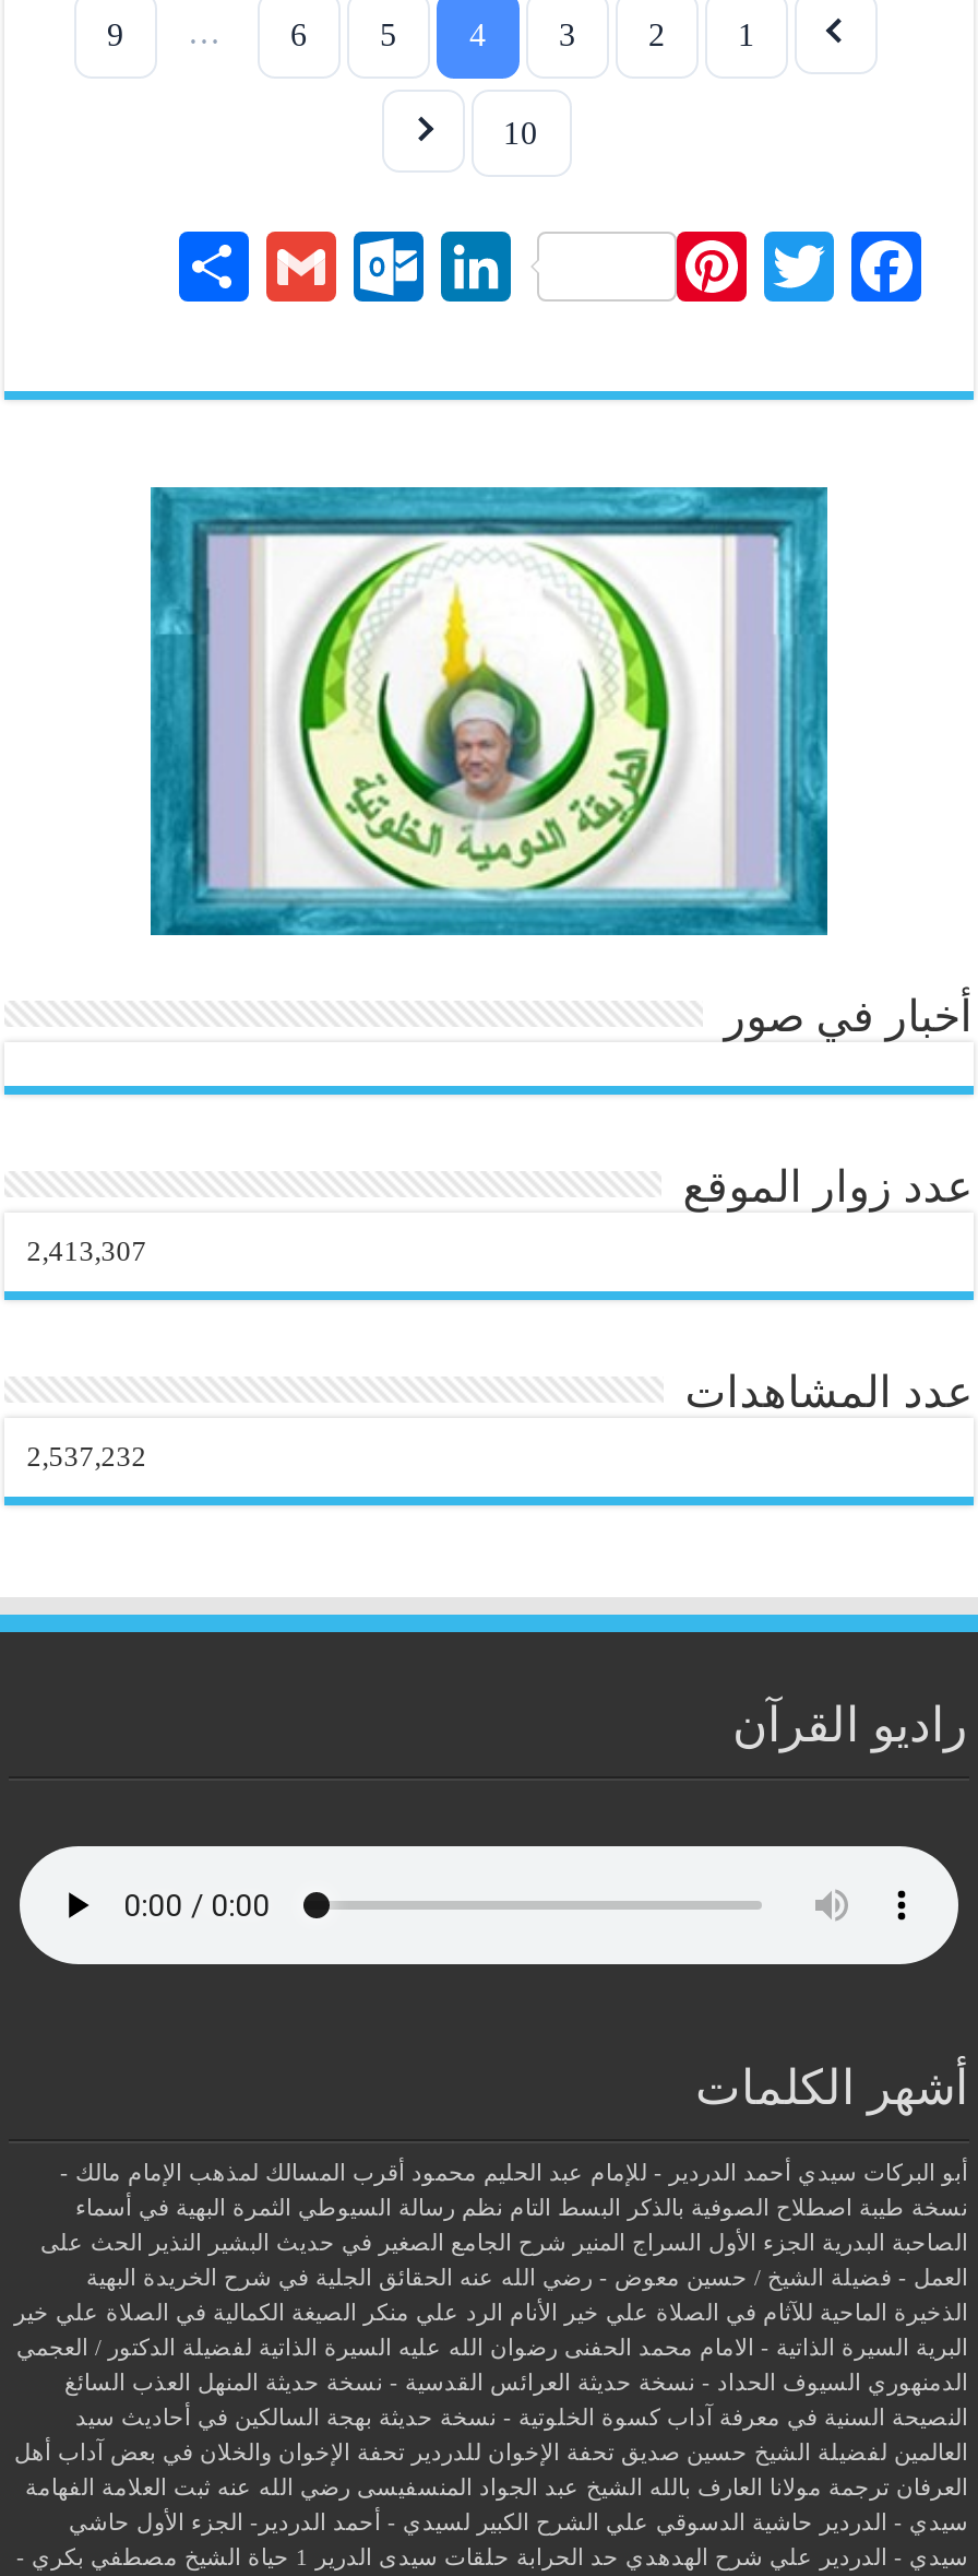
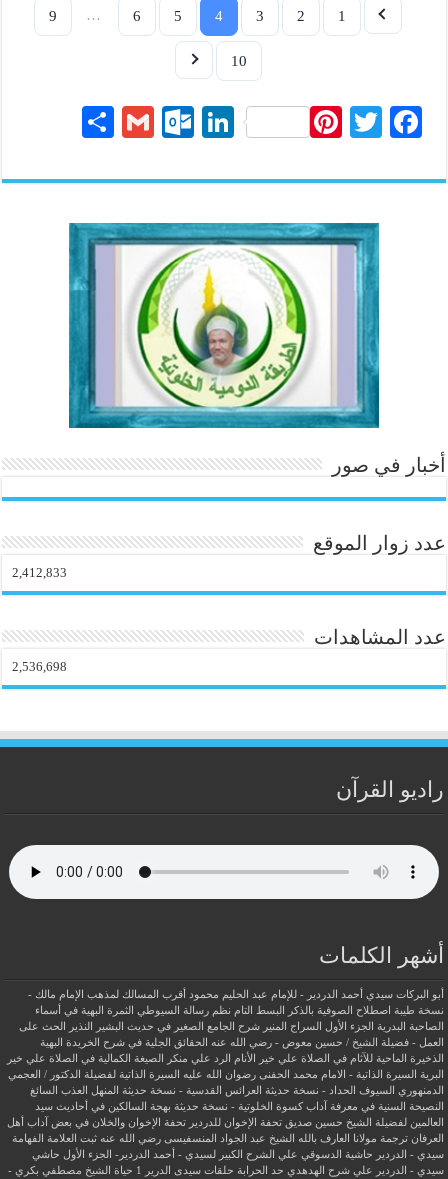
- 2,413,307
+ 2,412,833

- 2,537,232
+ 2,536,698
